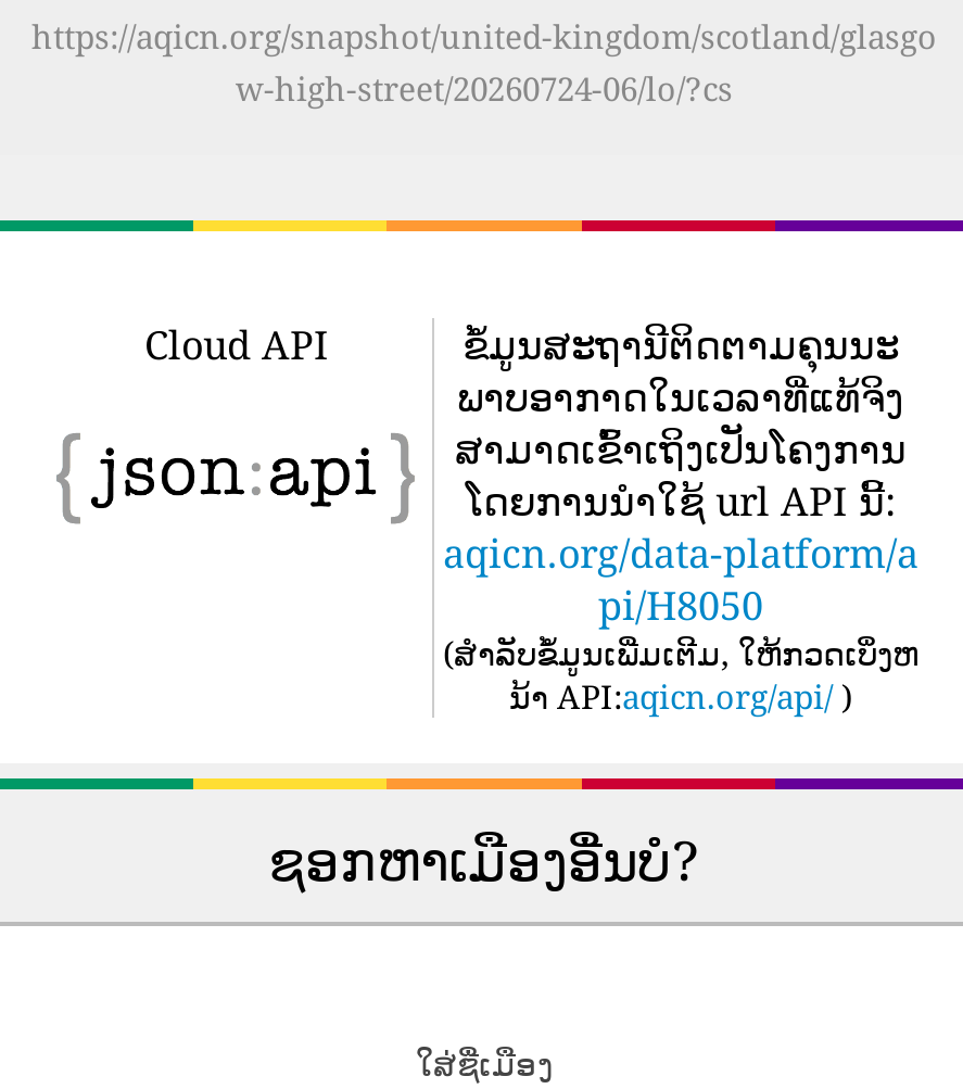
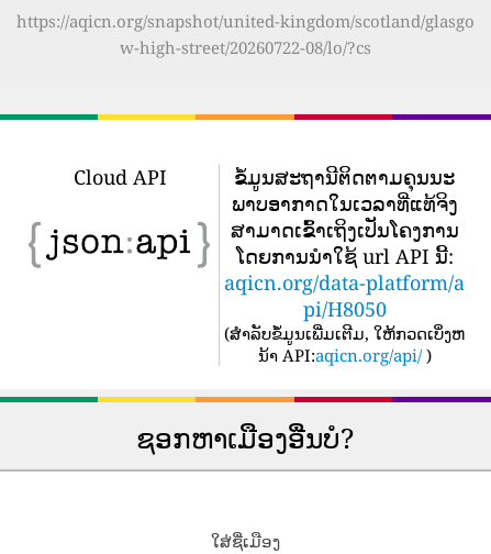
- w-high-street/20260724-06/lo/?cs
+ w-high-street/20260722-08/lo/?cs
